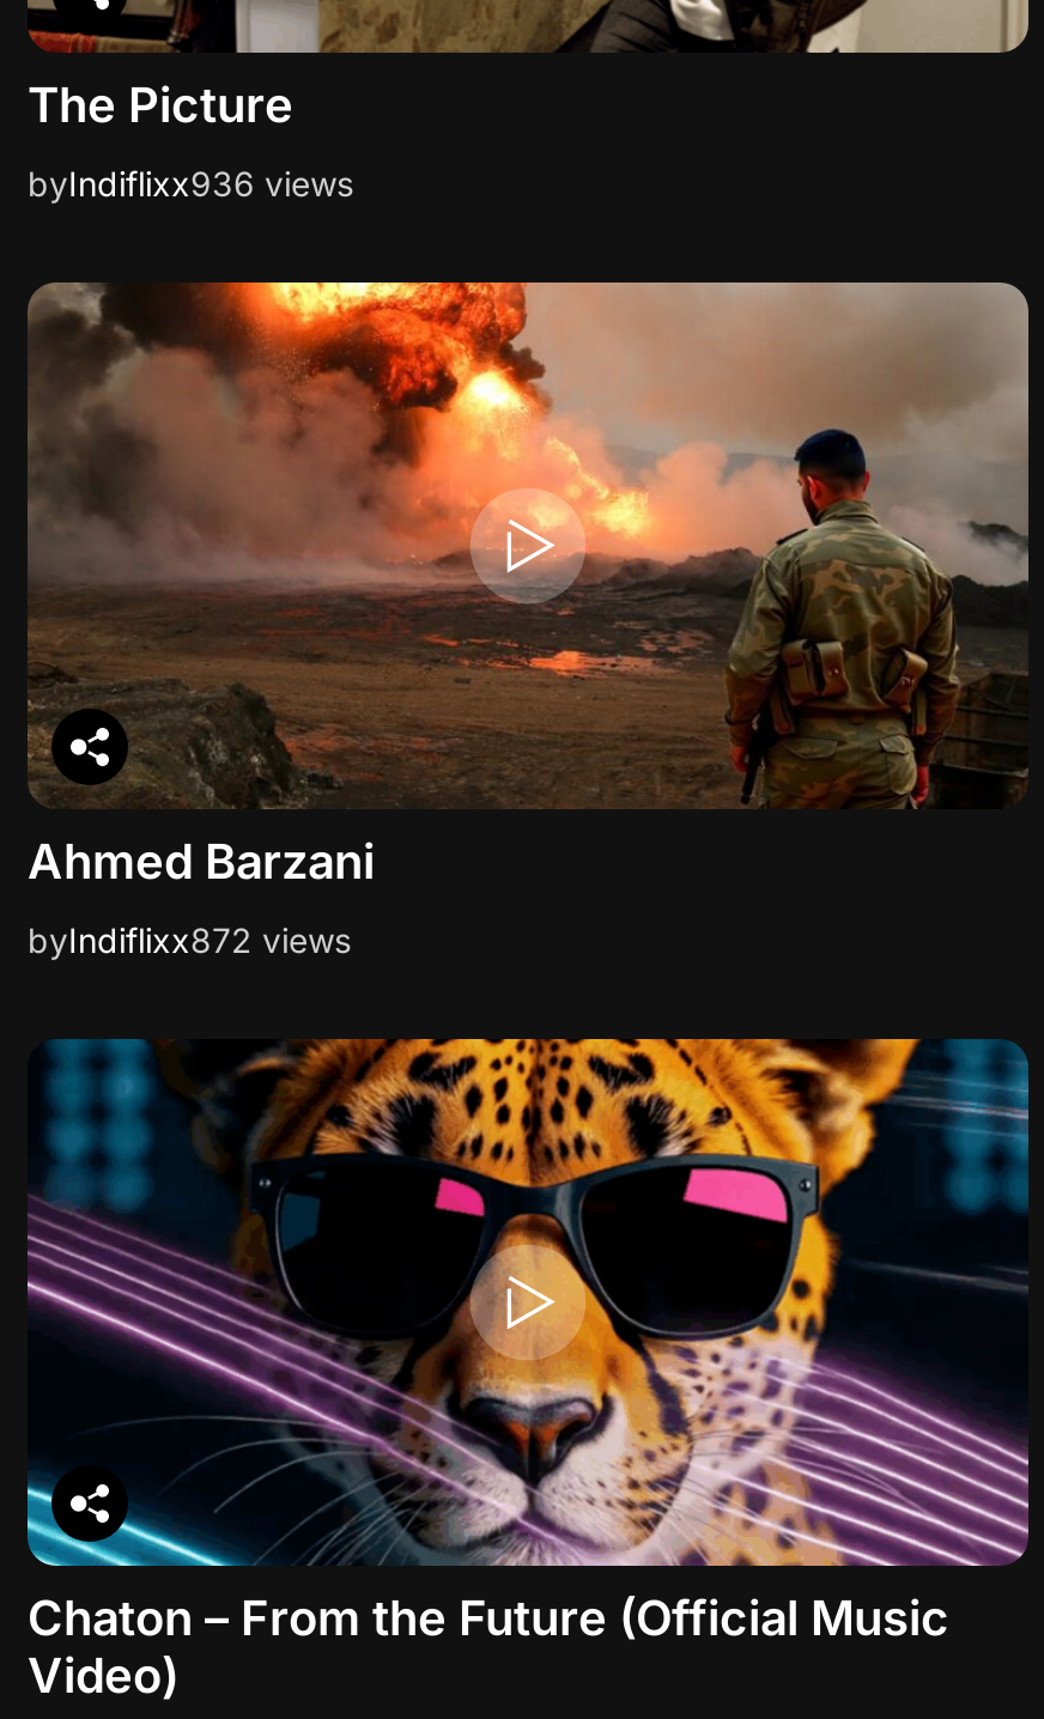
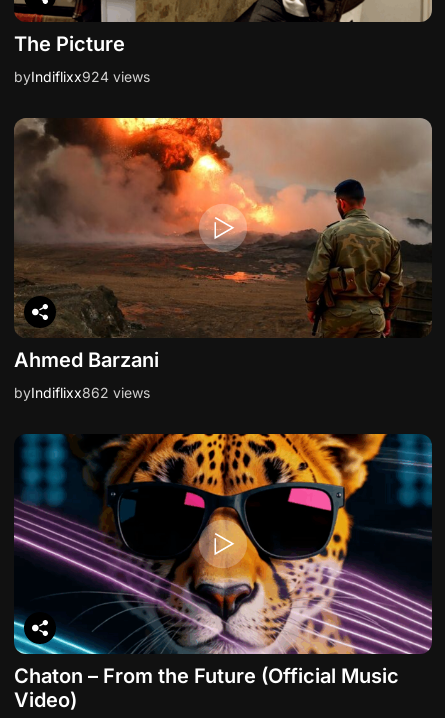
- byIndiflixx936 views
+ byIndiflixx924 views

- byIndiflixx872 views
+ byIndiflixx862 views
